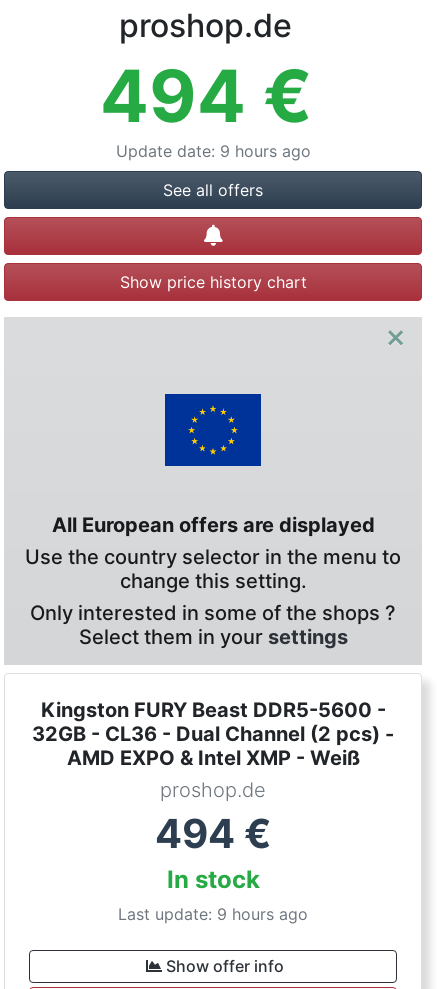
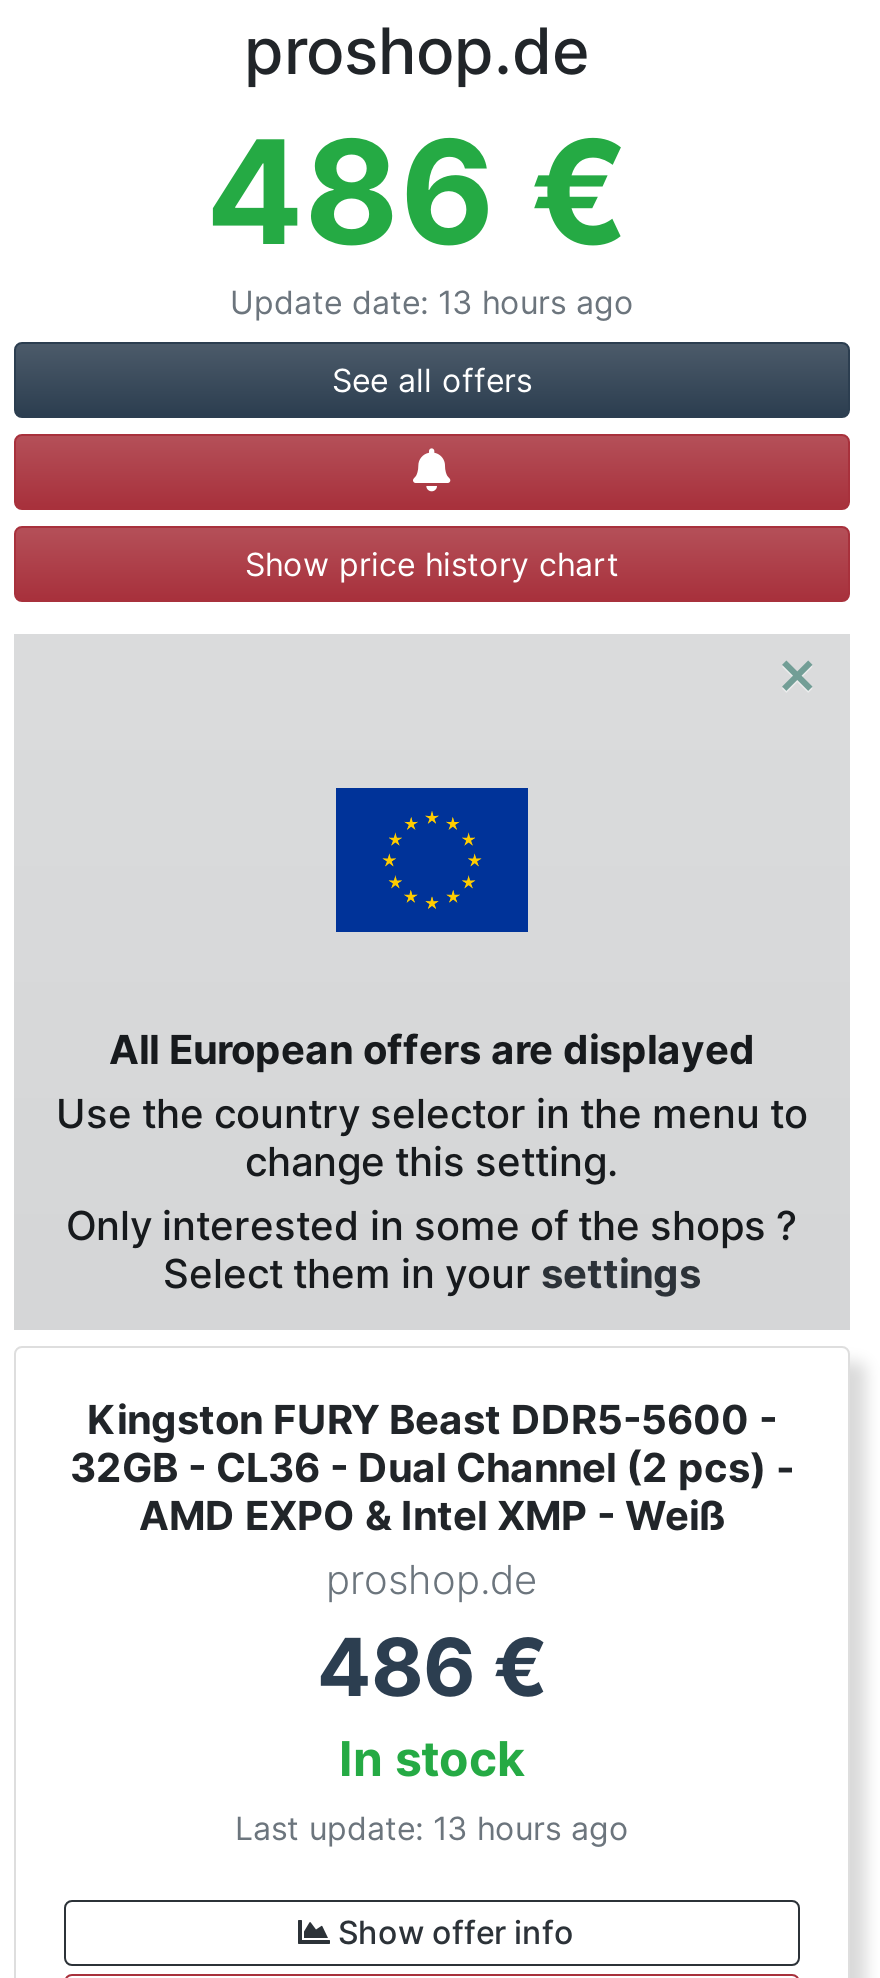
- 494 €
+ 486 €

- Update date: 9 hours ago
+ Update date: 13 hours ago

- 494 €
+ 486 €

- Last update: 9 hours ago
+ Last update: 13 hours ago
